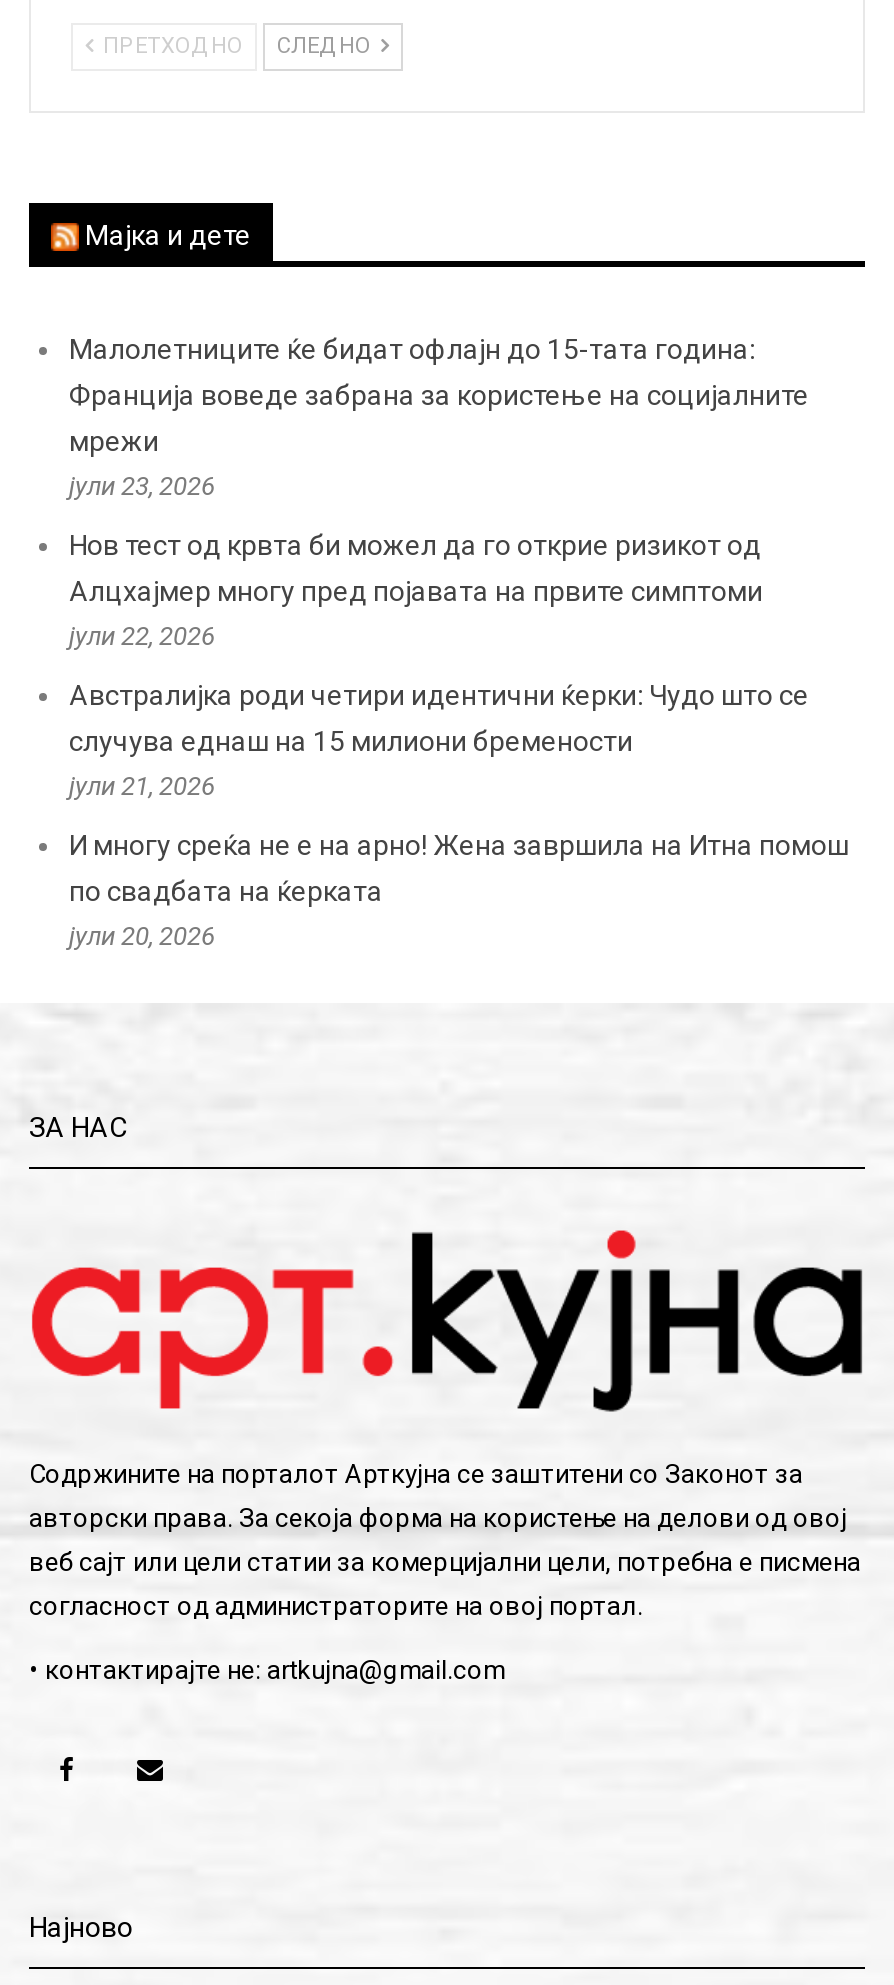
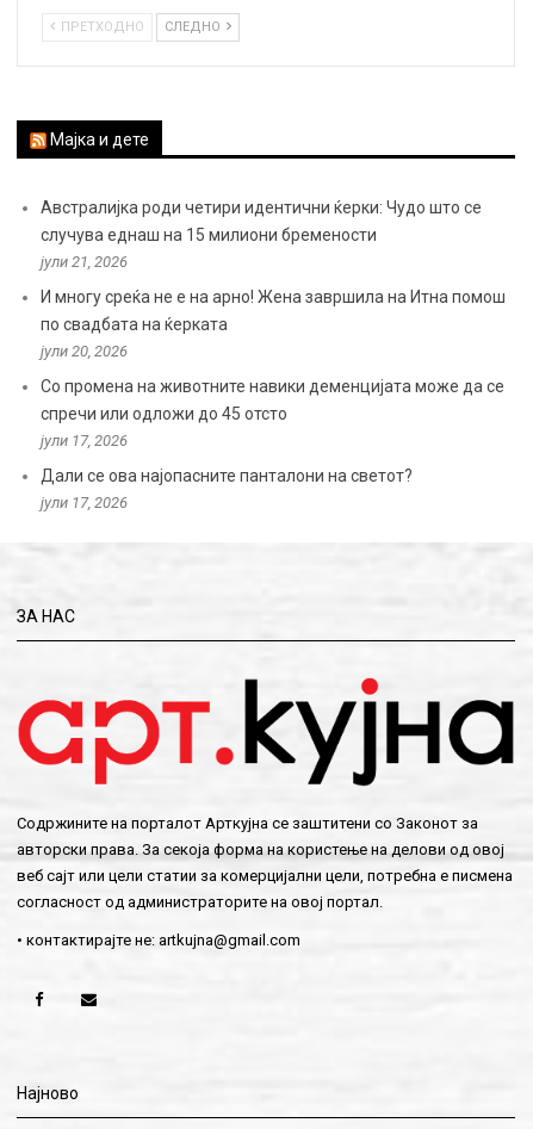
- Малолетниците ќе бидат офлајн до 15-тата година:
- Франција воведе забрана за користење на социјалните
- мрежи
- јули 23, 2026
- Нов тест од крвта би можел да го открие ризикот од
- Алцхајмер многу пред појавата на првите симптоми
- јули 22, 2026

moved up: Австралијка роди четири идентични ќерки: Чудо што се | случува еднаш на 15 милиони бремености | јули 21, 2026 | И многу среќа не е на арно! Жена завршила на Итна помош | по свадбата на ќерката | јули 20, 2026

+ Со промена на животните навики деменцијата може да се
+ спречи или одложи до 45 отсто
+ јули 17, 2026
+ Дали се ова најопасните панталони на светот?
+ јули 17, 2026
